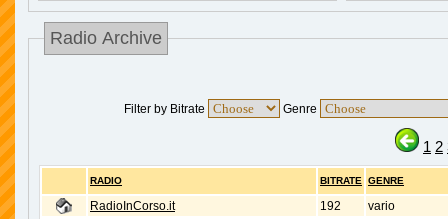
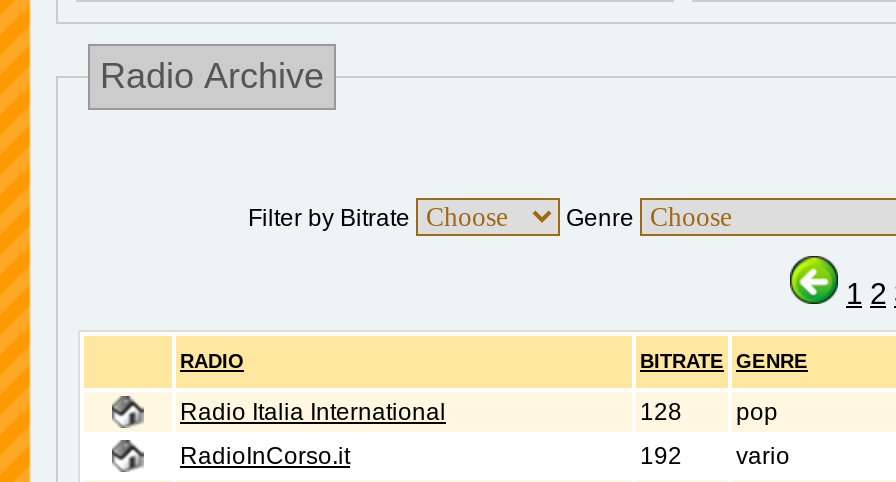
+ Radio Italia International
+ 128
+ pop
